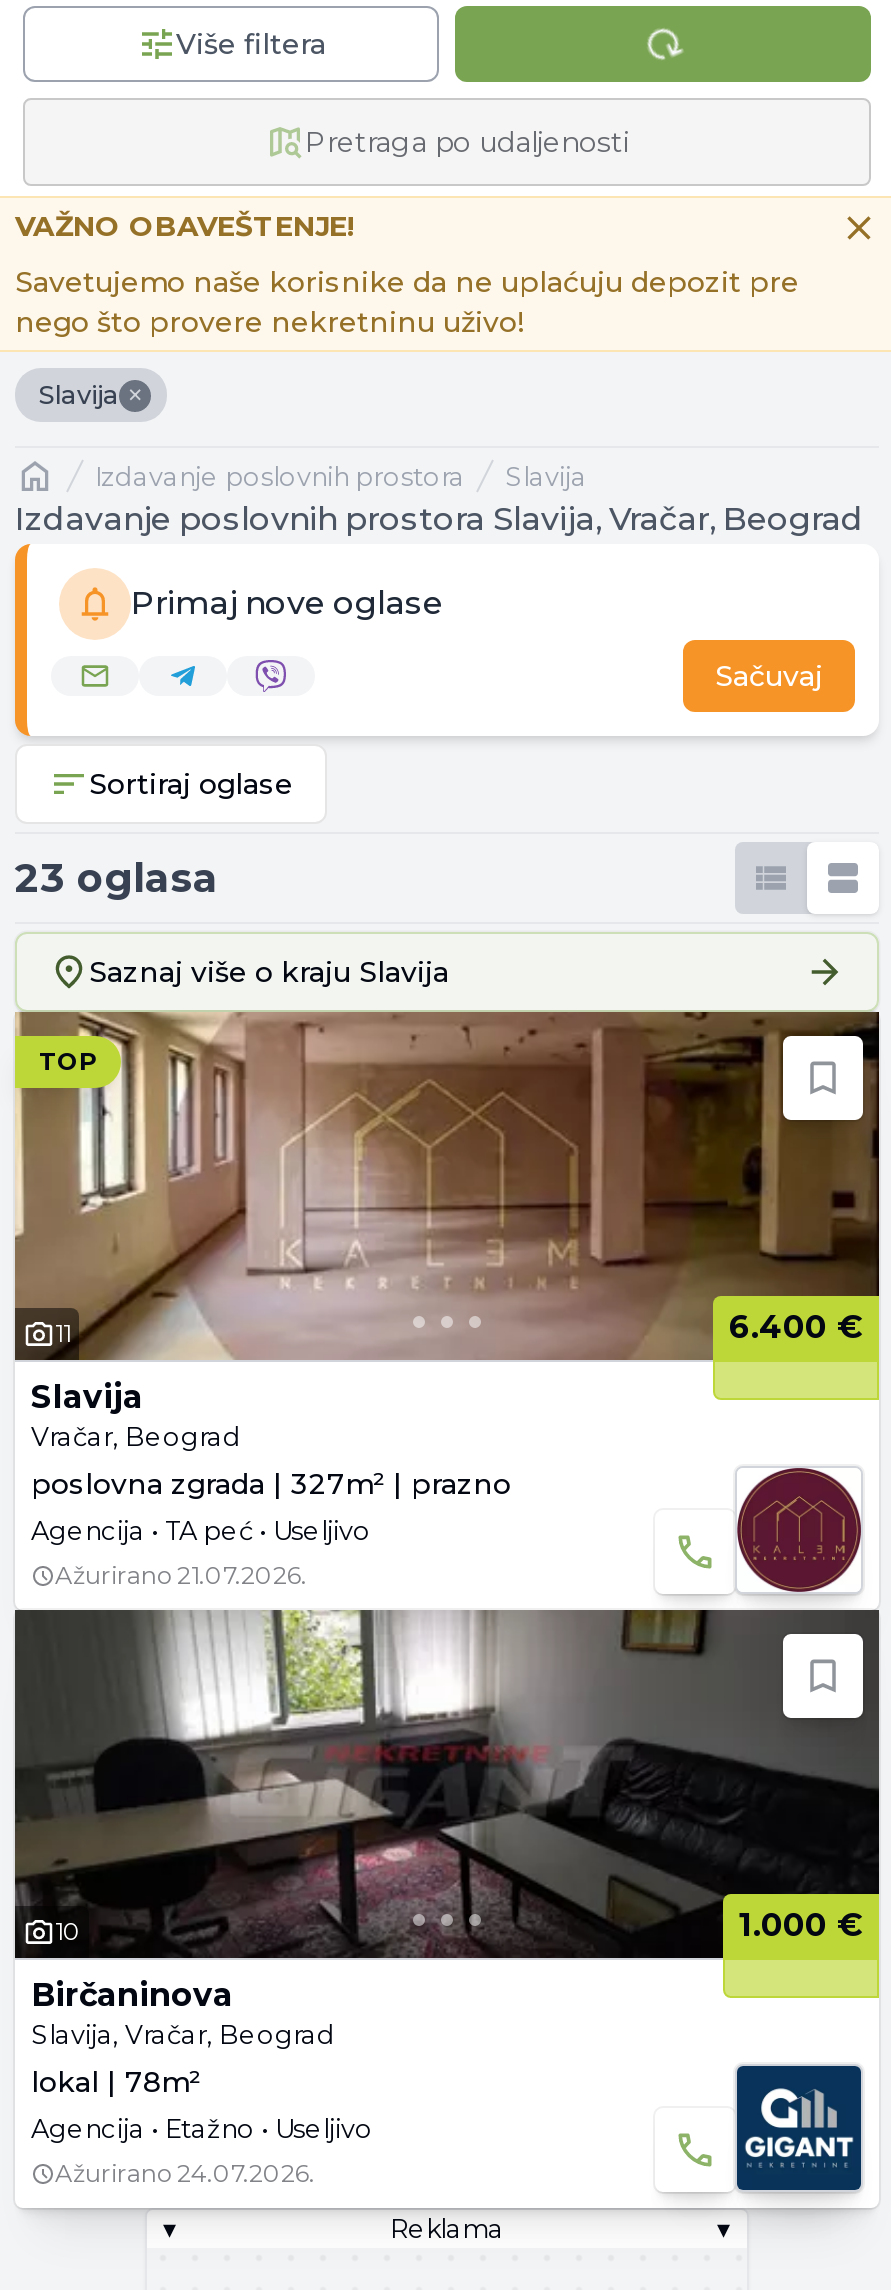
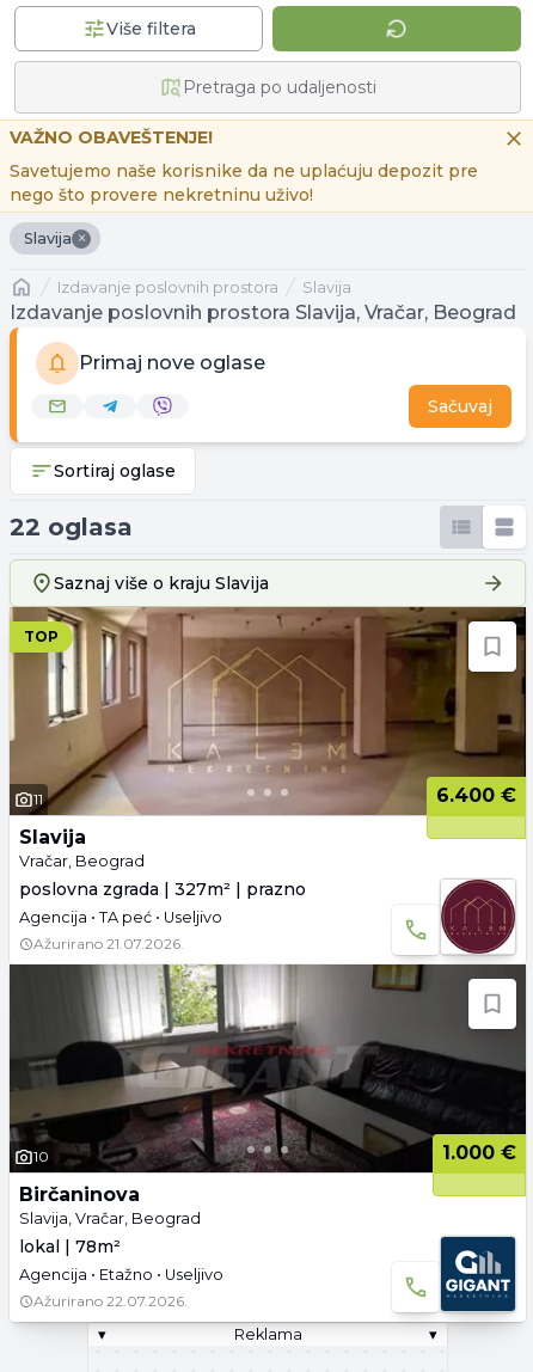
- 23 oglasa
+ 22 oglasa

- Ažurirano 24.07.2026.
+ Ažurirano 22.07.2026.
